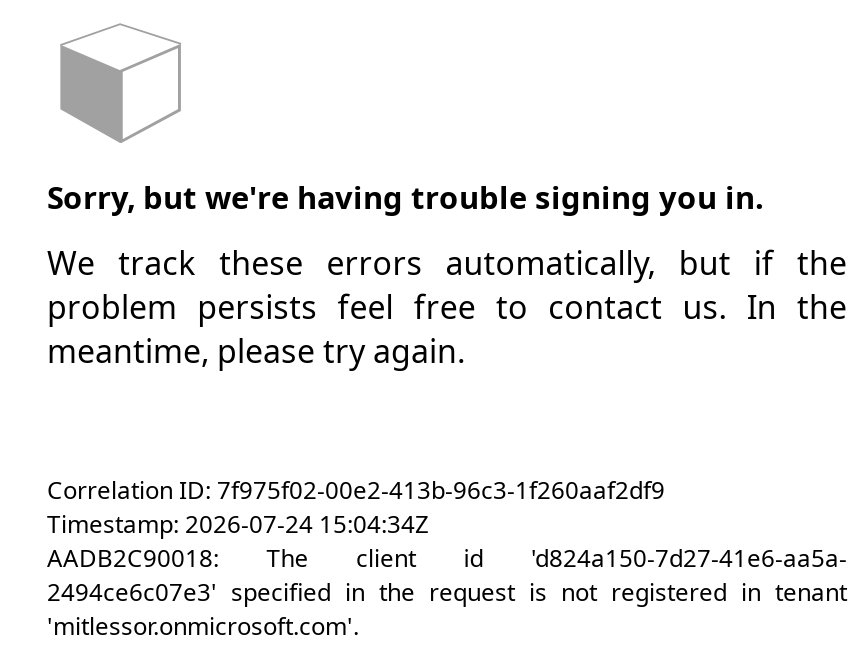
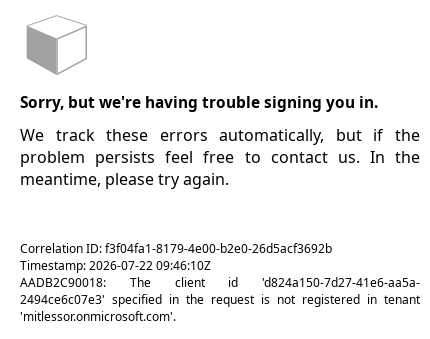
- Correlation ID: 7f975f02-00e2-413b-96c3-1f260aaf2df9
+ Correlation ID: f3f04fa1-8179-4e00-b2e0-26d5acf3692b

- Timestamp: 2026-07-24 15:04:34Z
+ Timestamp: 2026-07-22 09:46:10Z
